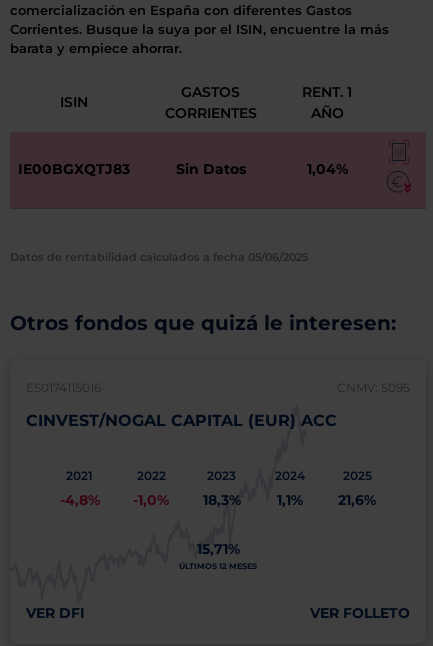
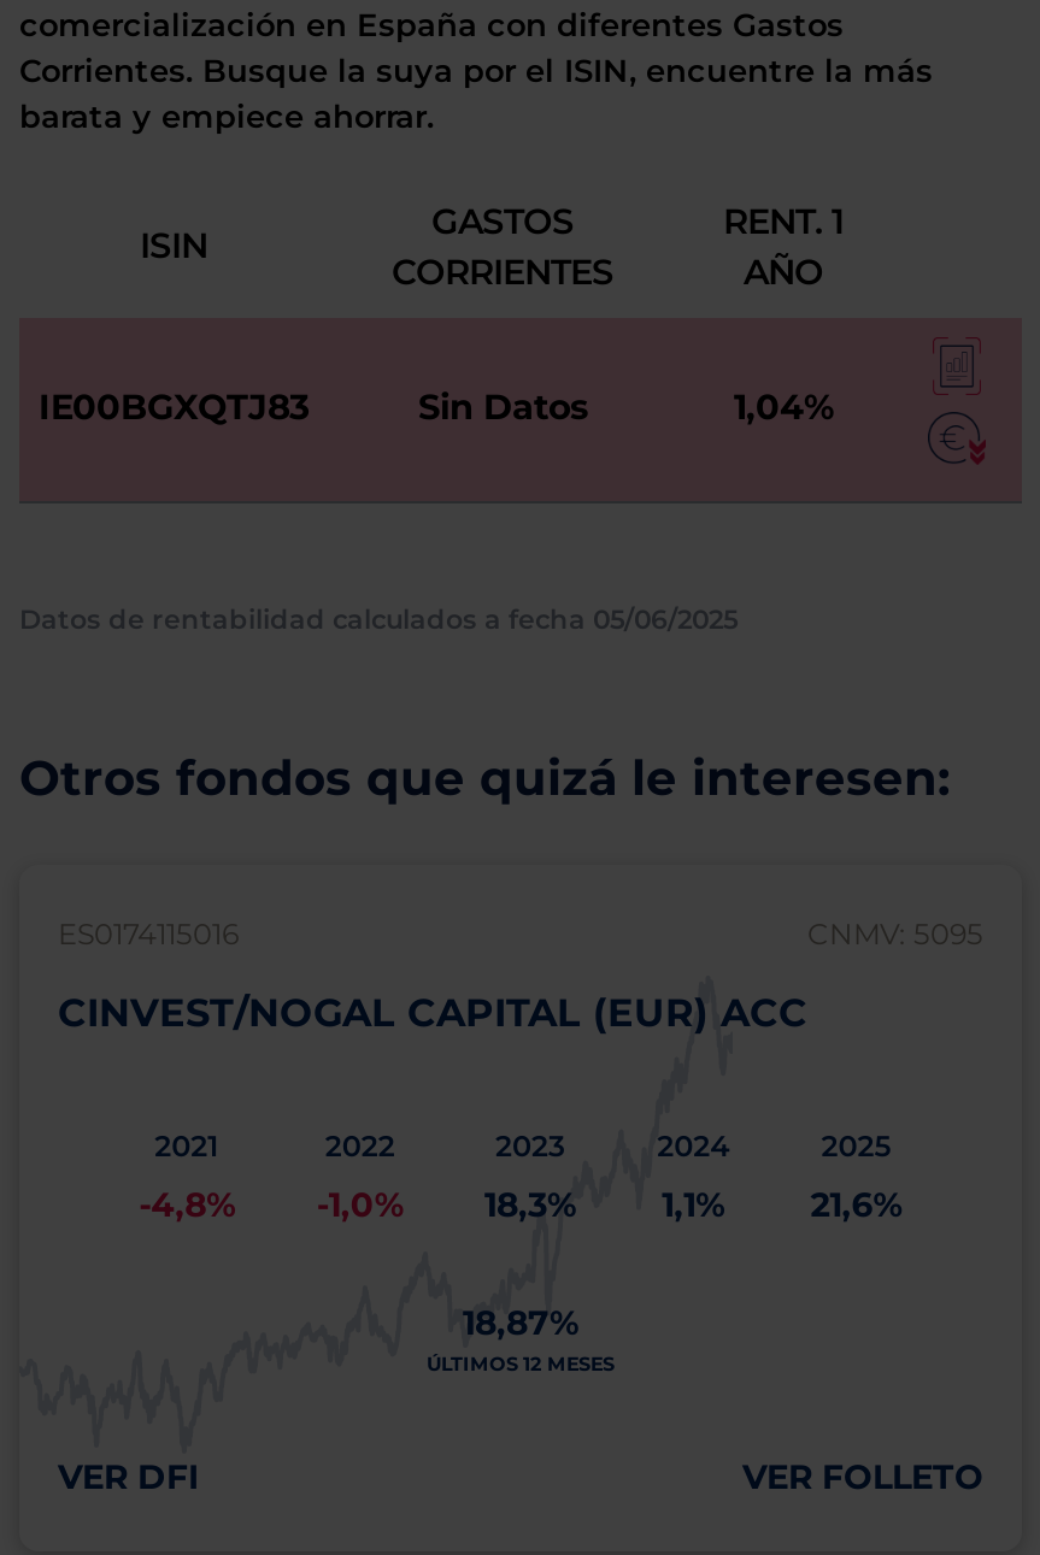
- 15,71%
+ 18,87%
